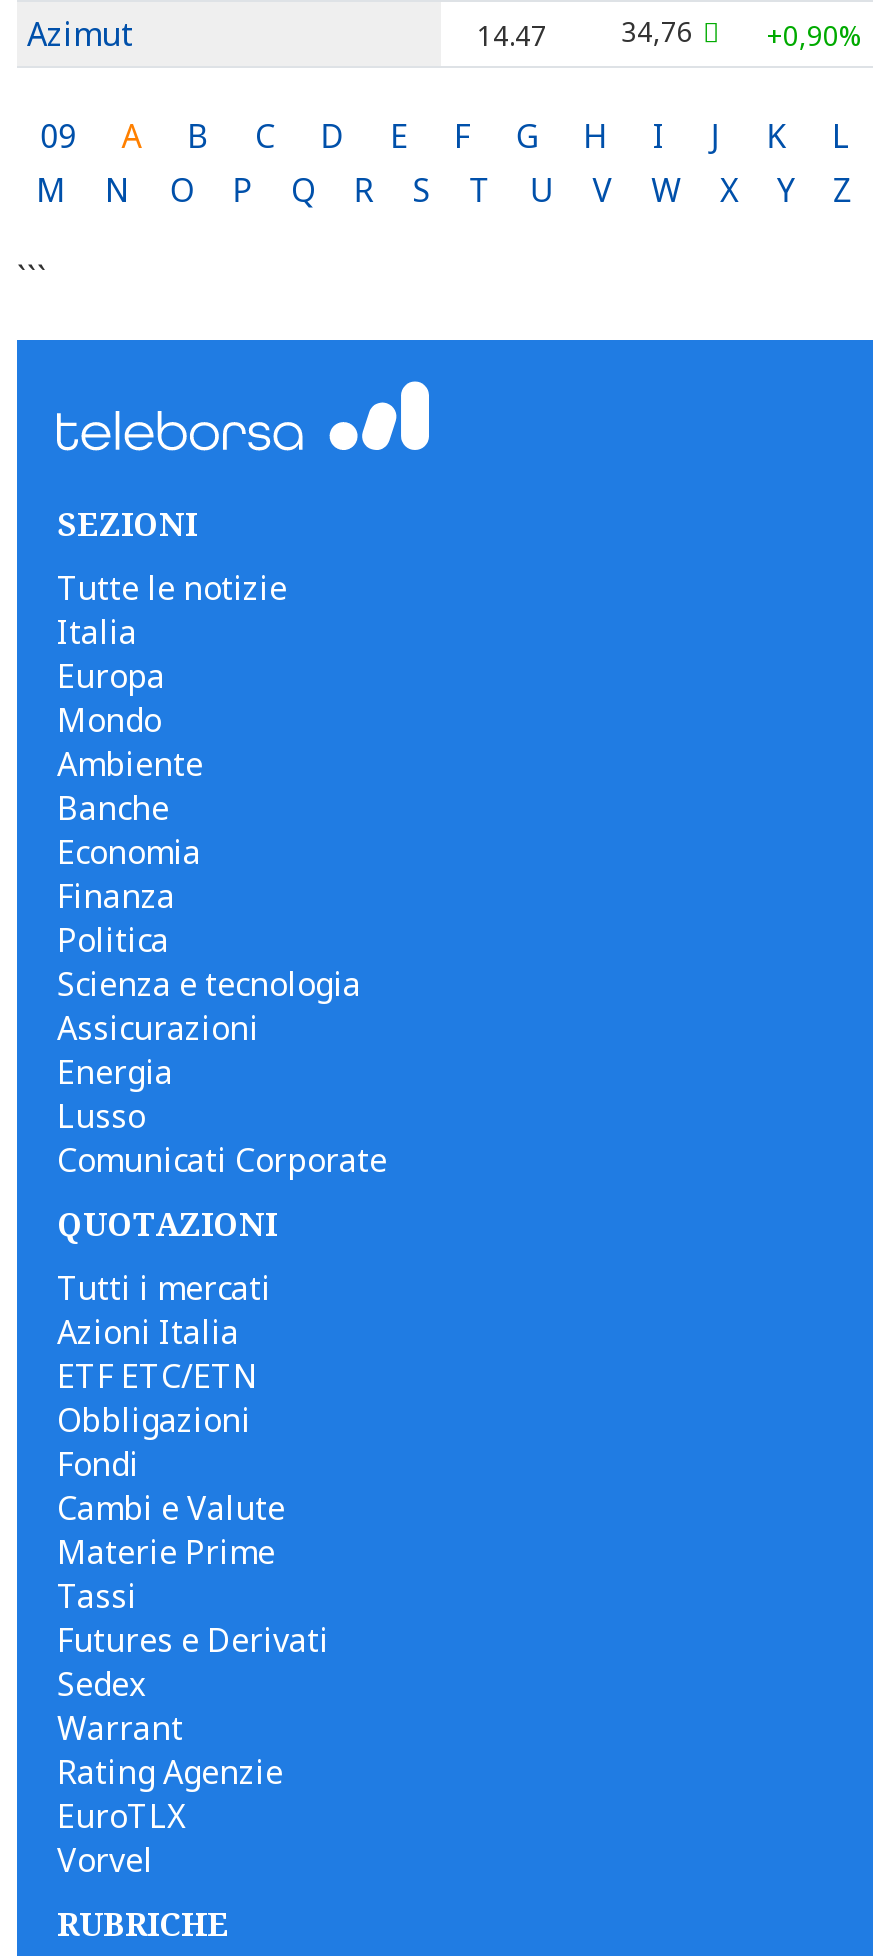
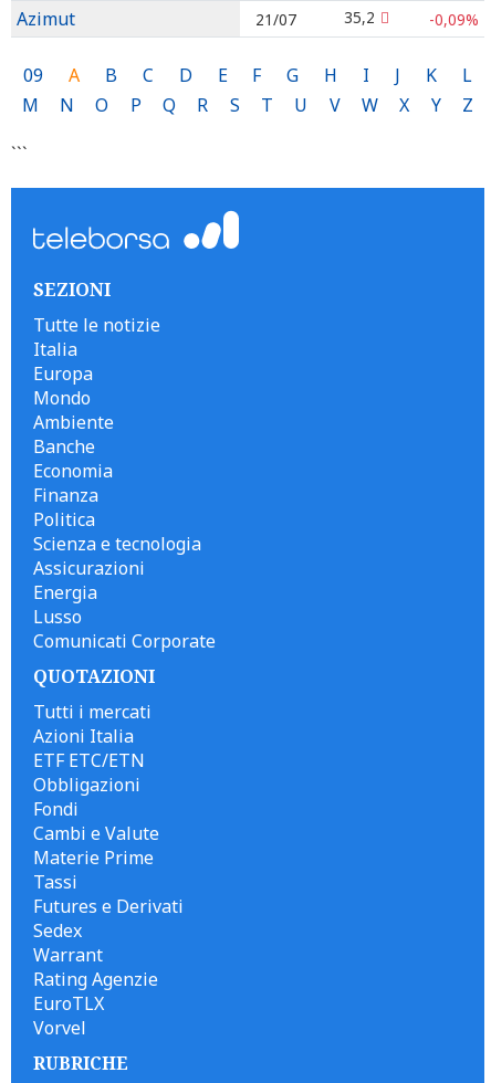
- 14.47
+ 21/07

- 34,76
+ 35,2

- +0,90%
+ -0,09%
